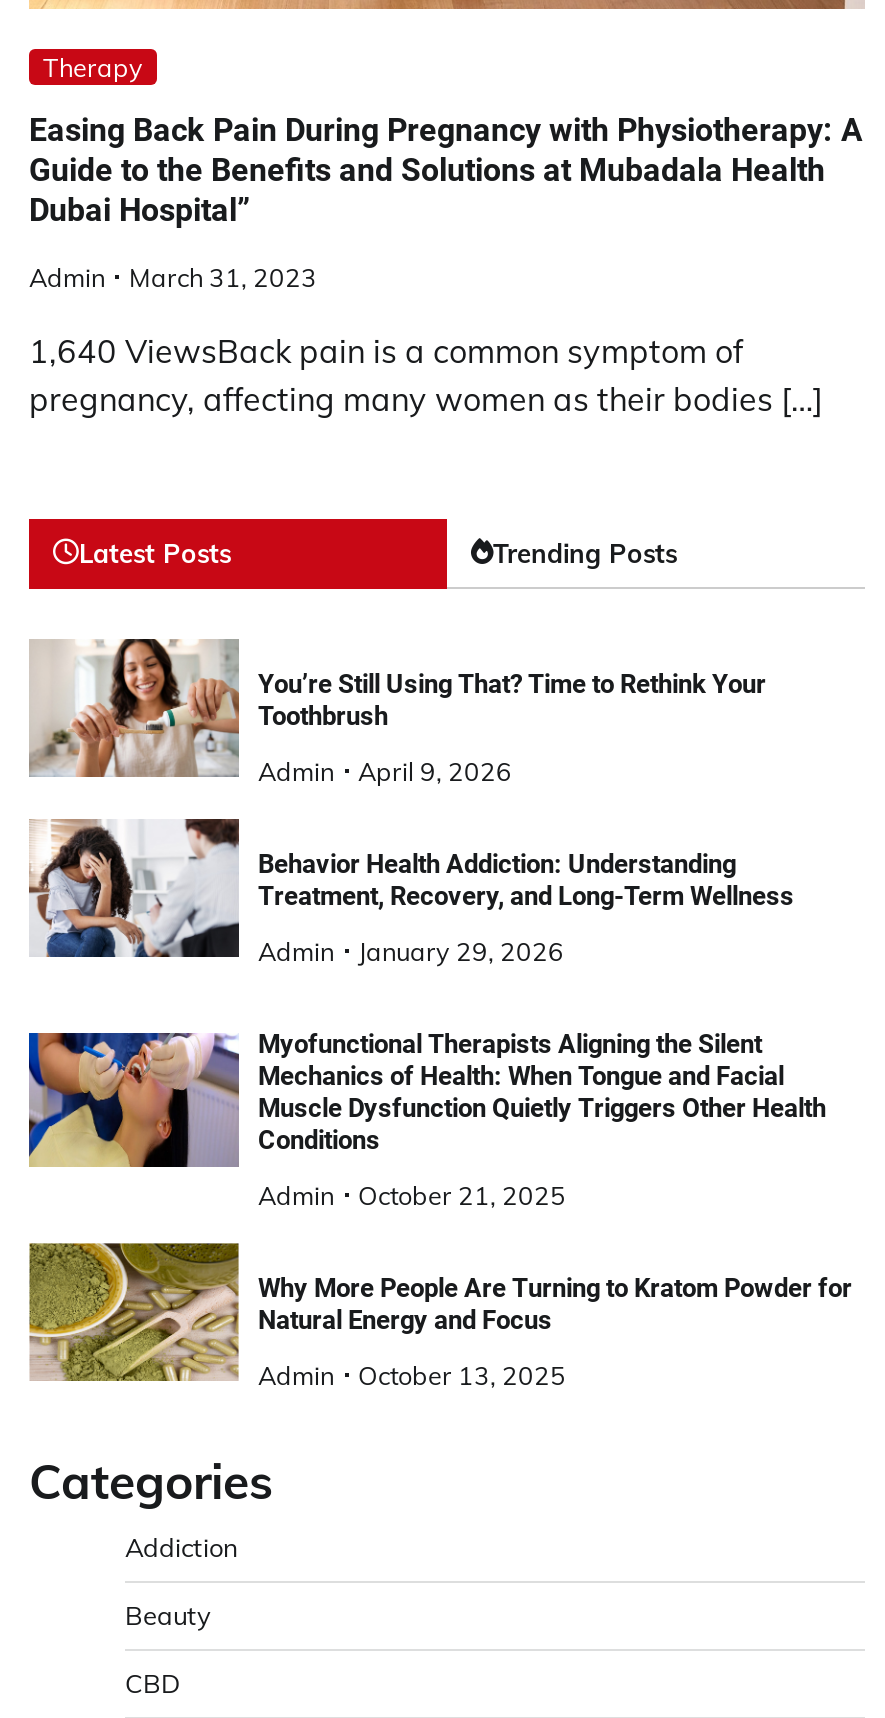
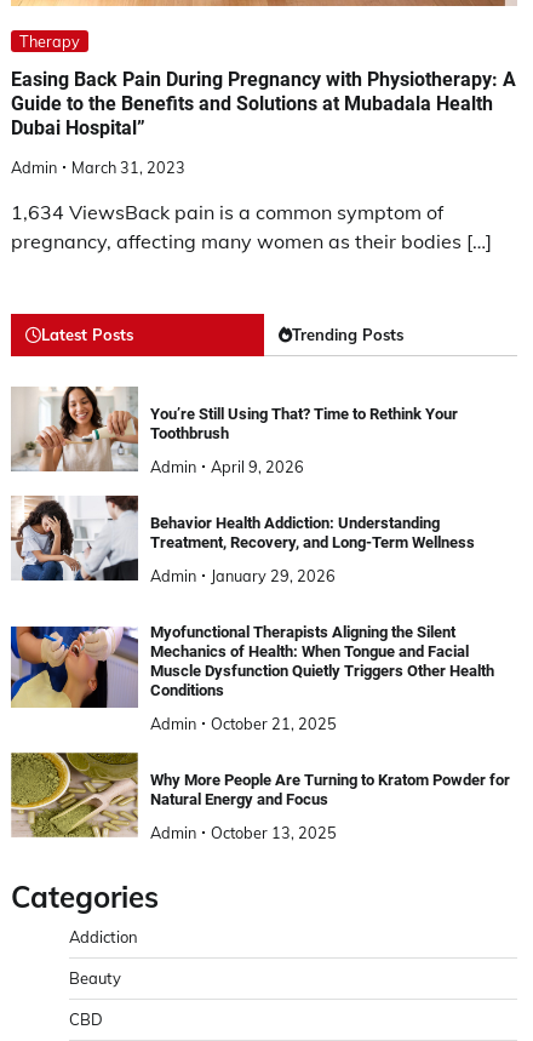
- 1,640 ViewsBack pain is a common symptom of
+ 1,634 ViewsBack pain is a common symptom of
